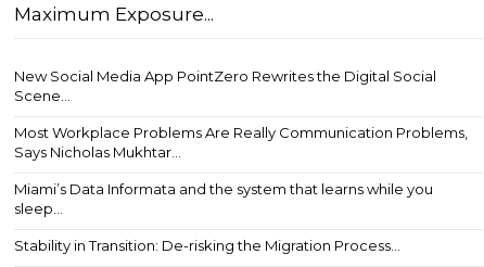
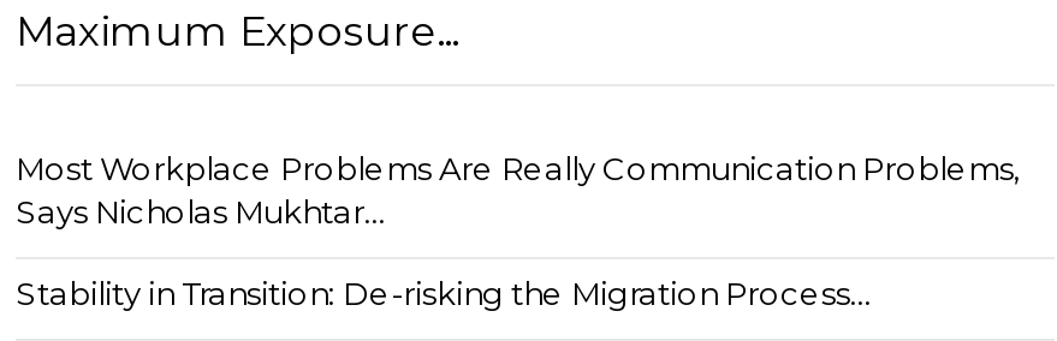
- New Social Media App PointZero Rewrites the Digital Social
- Scene...

- Miami’s Data Informata and the system that learns while you
- sleep...
